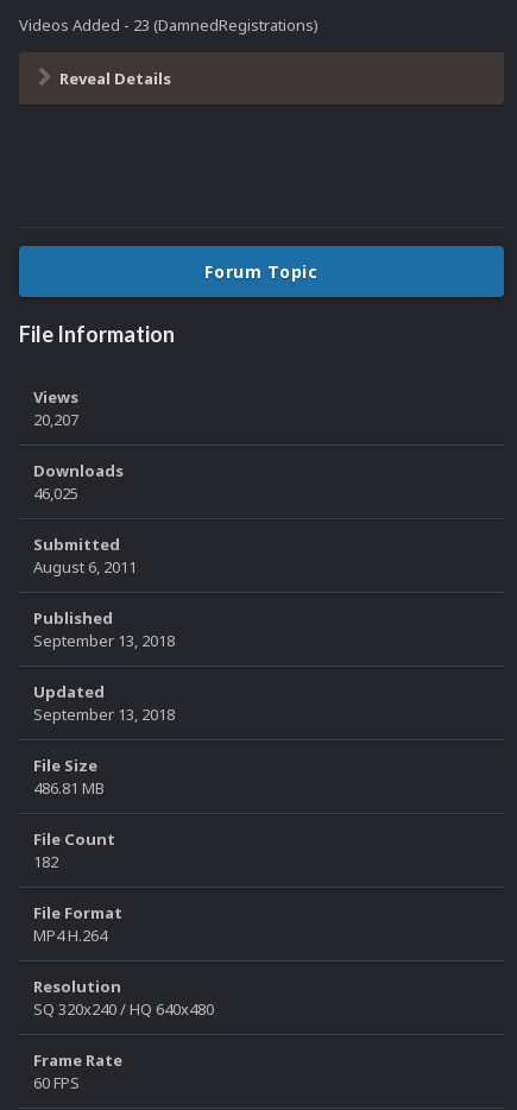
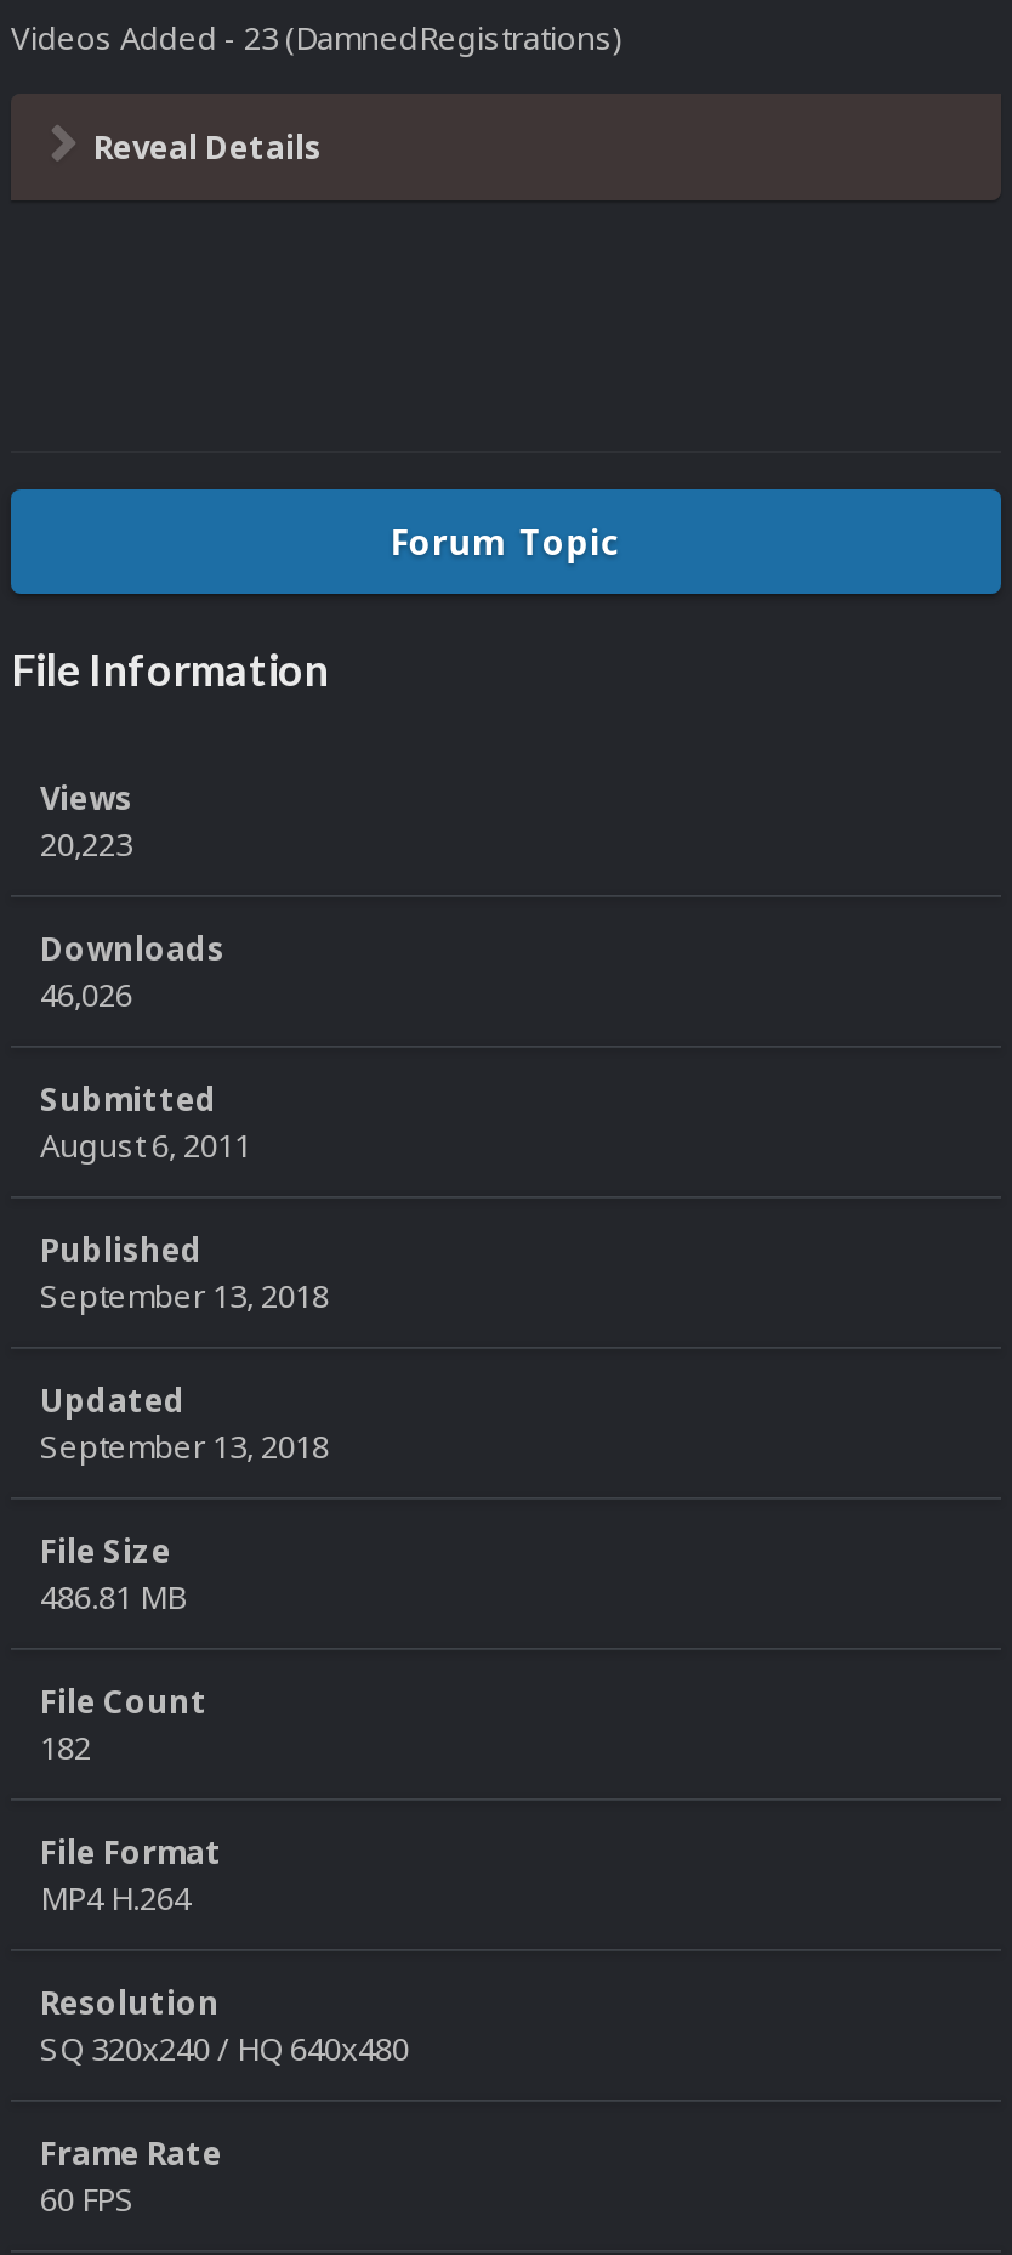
- 20,207
+ 20,223

- 46,025
+ 46,026
